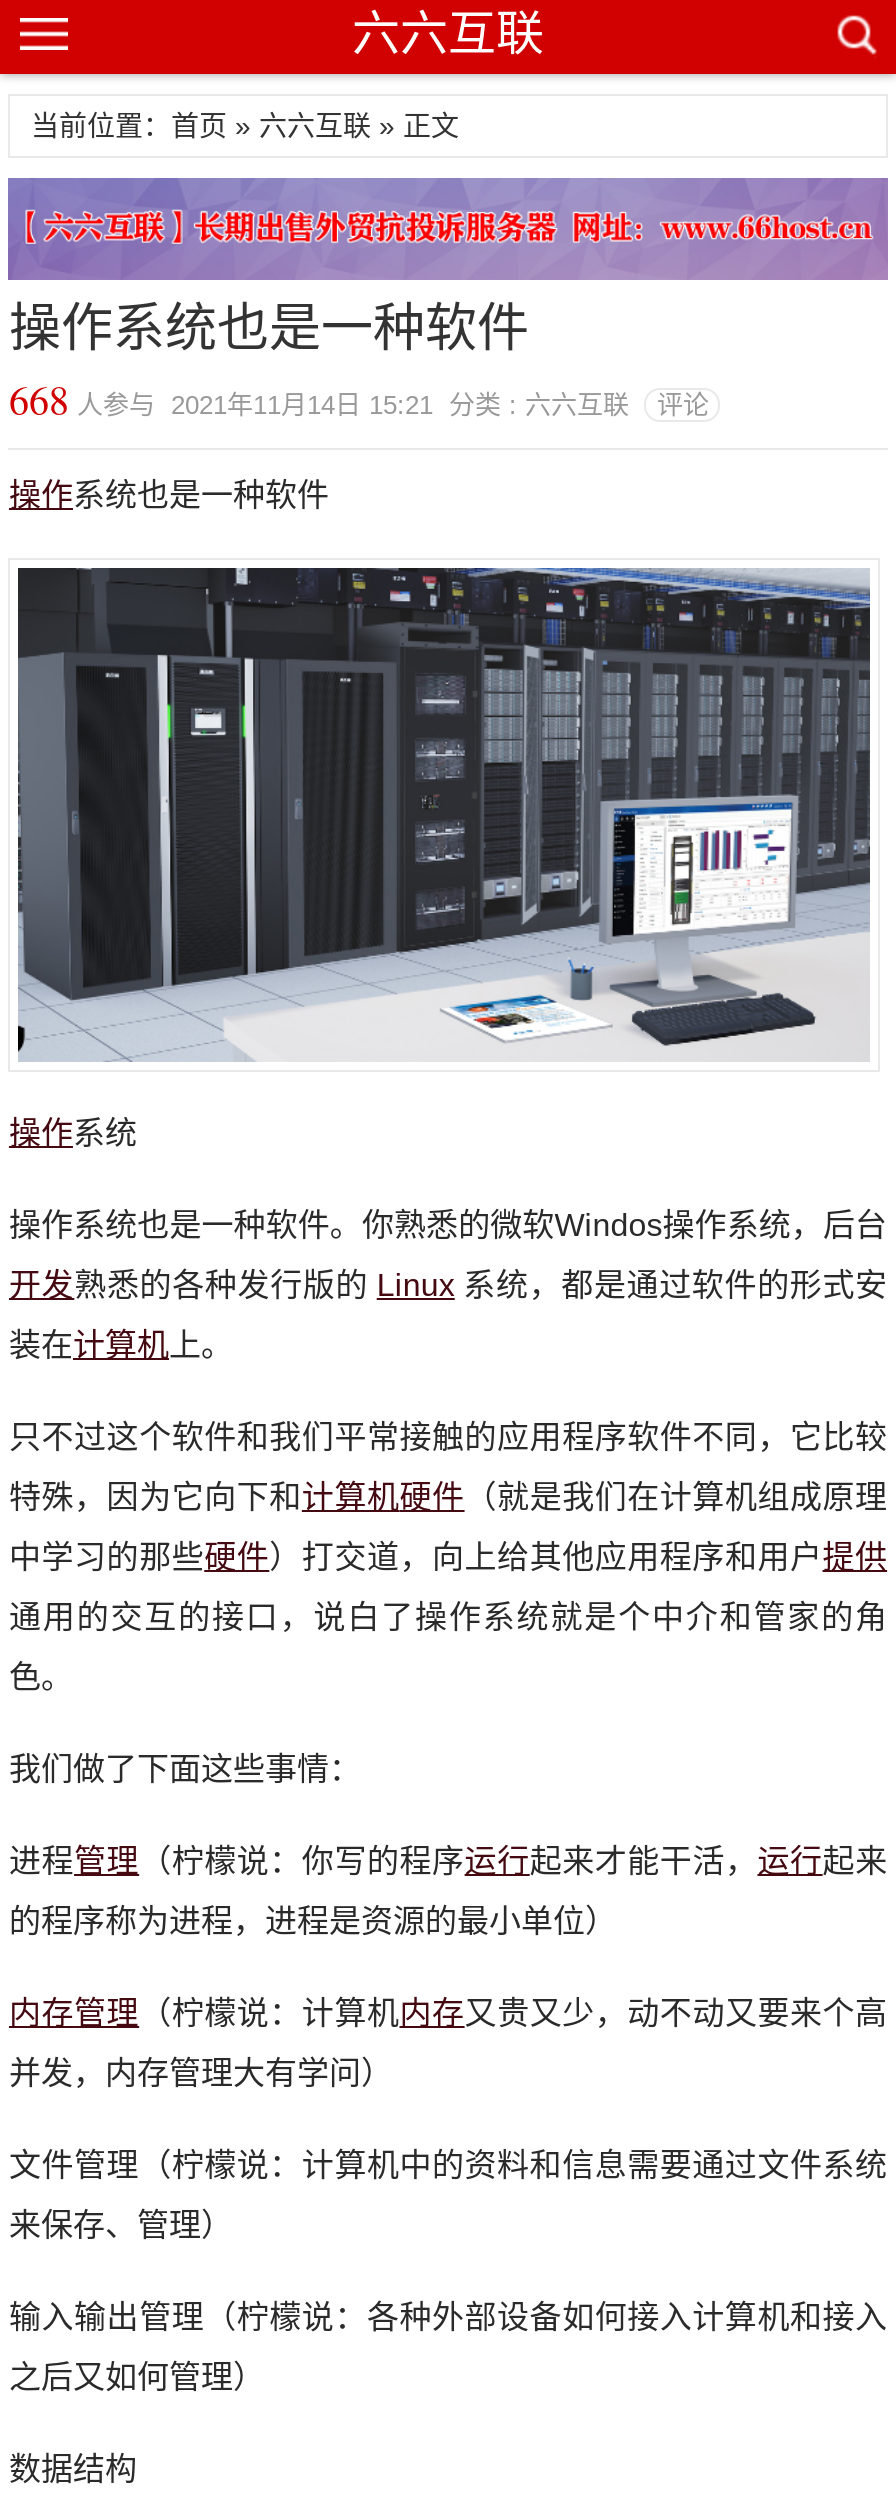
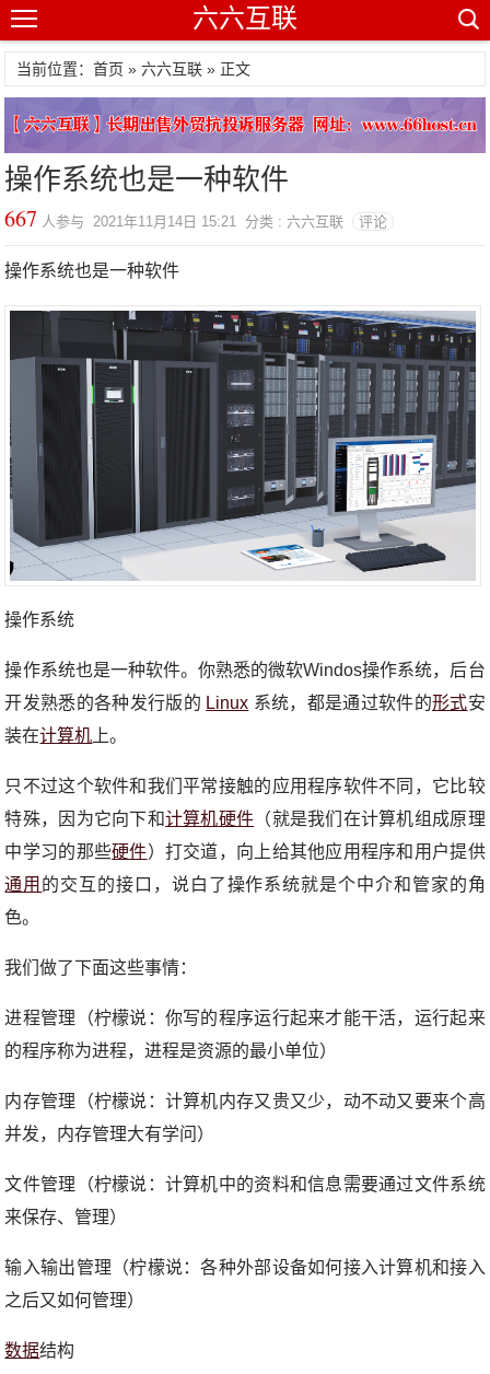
- 668人参与 2021年11月14日 15:21 分类 : 六六互联 评论
+ 667人参与 2021年11月14日 15:21 分类 : 六六互联 评论
